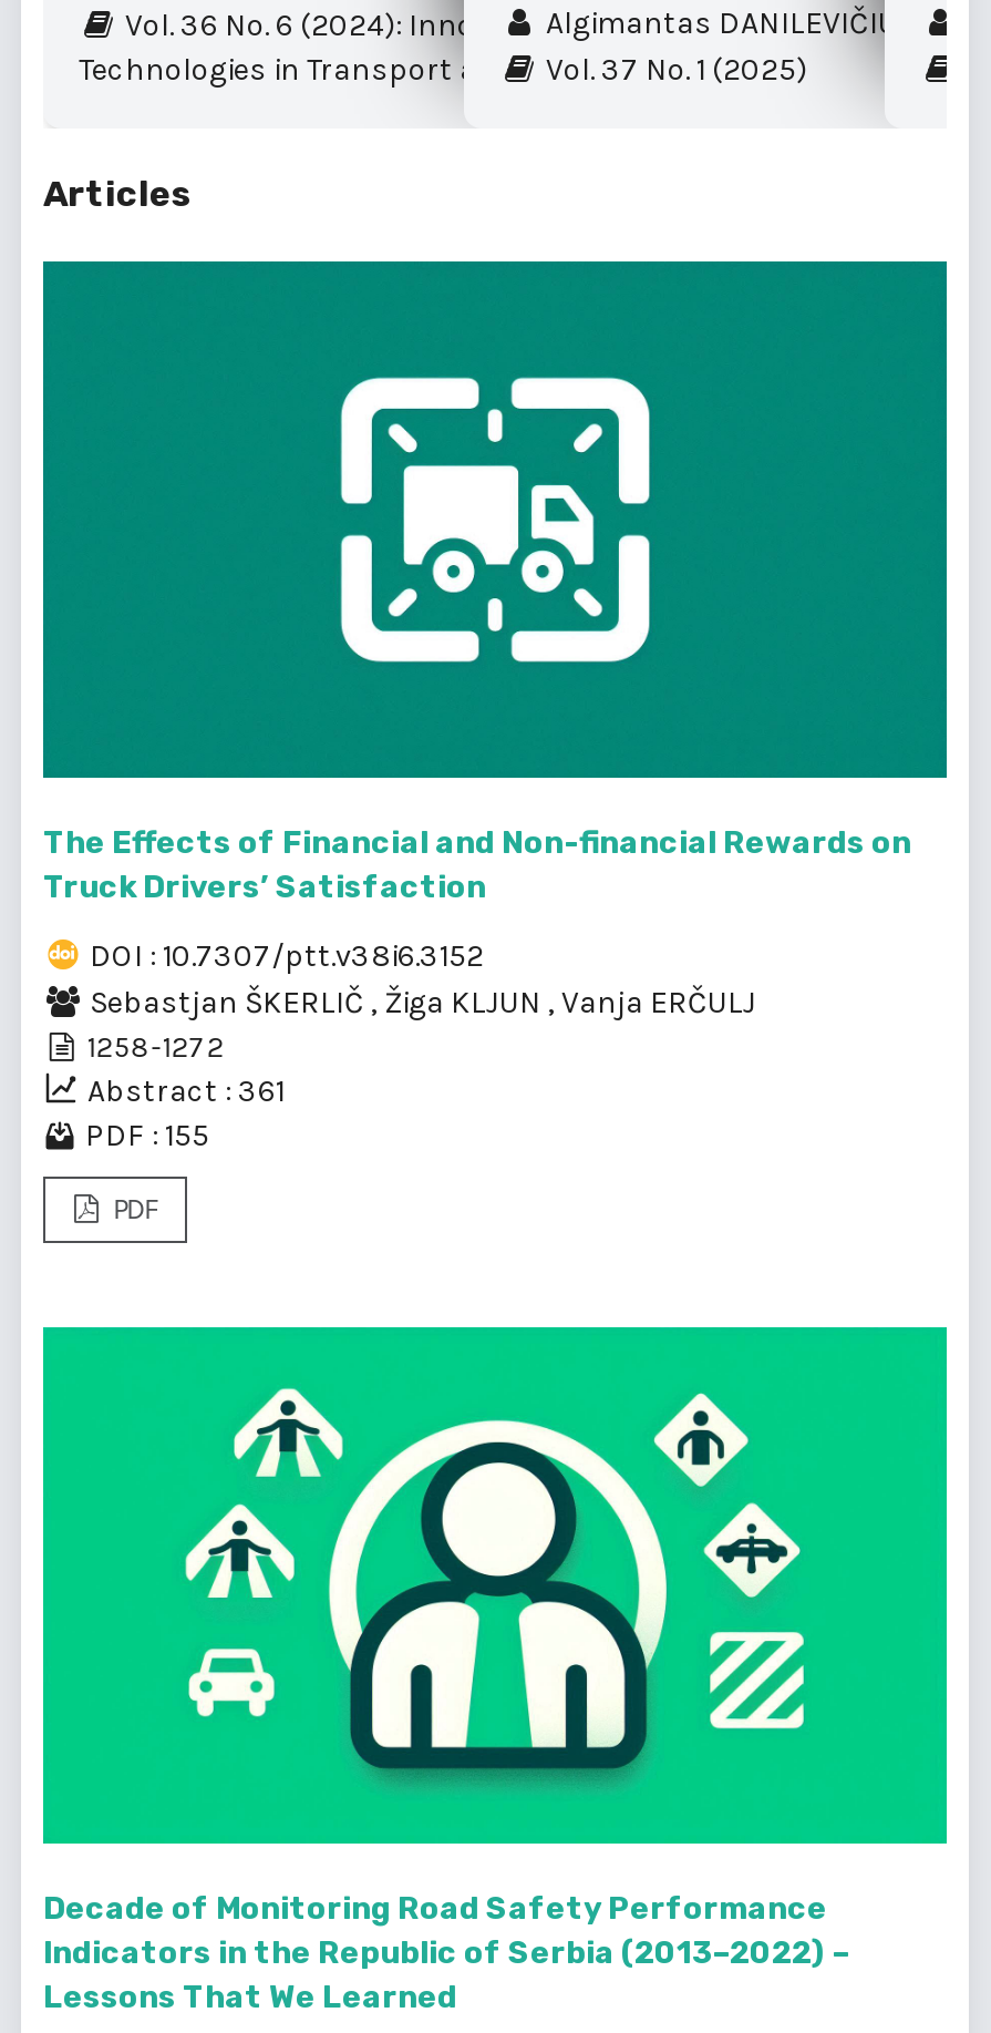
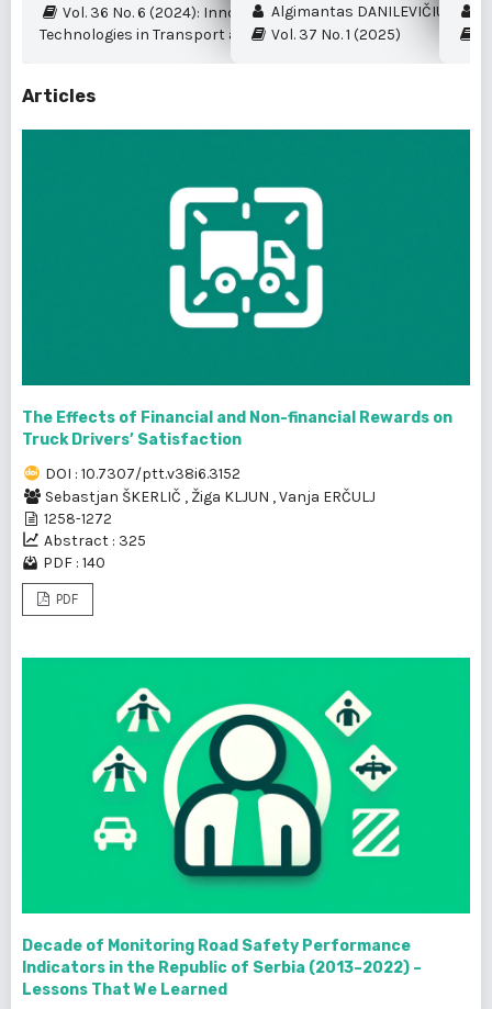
- Abstract : 361
+ Abstract : 325

- PDF : 155
+ PDF : 140
